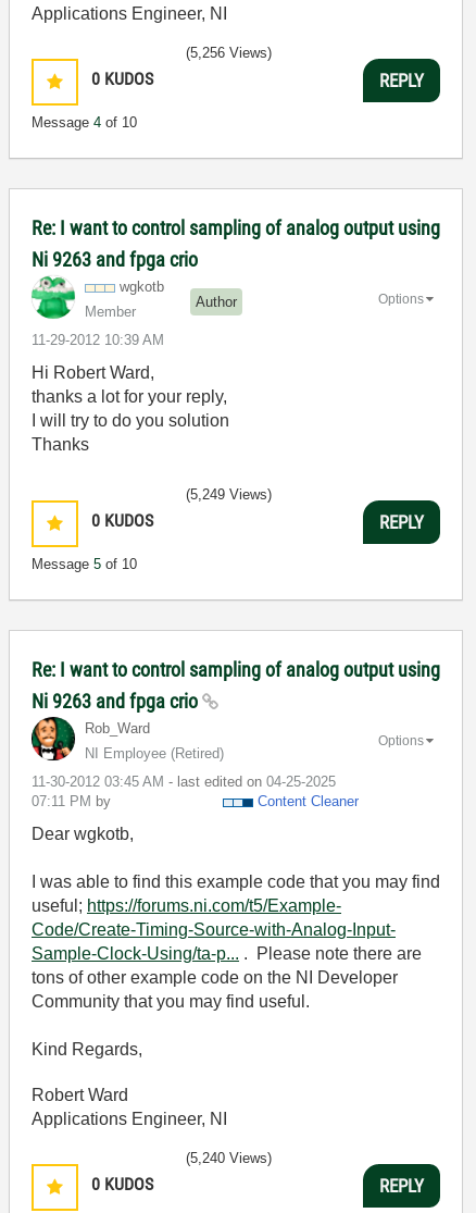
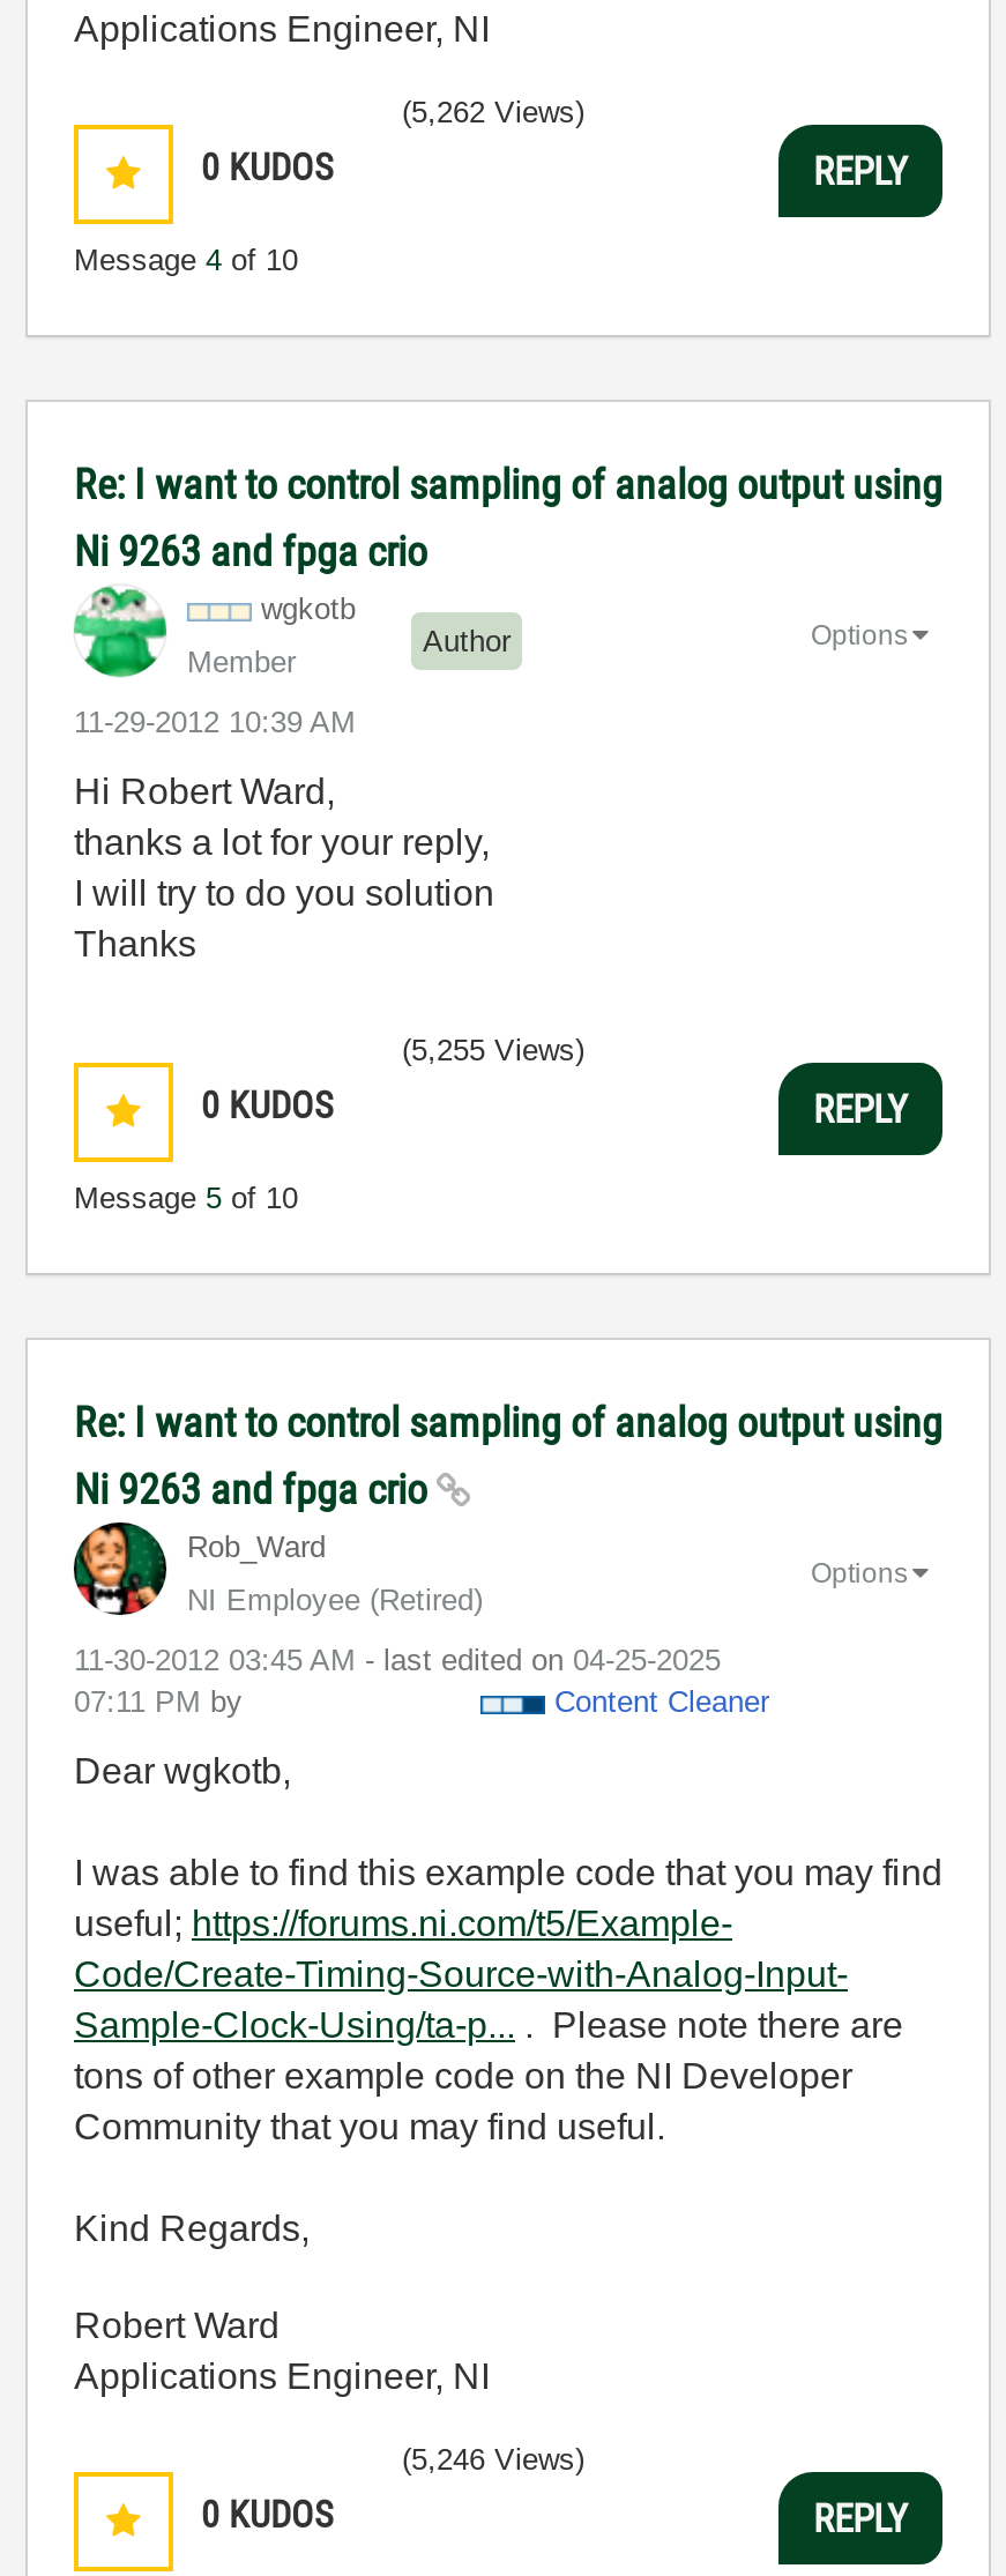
- (5,256 Views)
+ (5,262 Views)

- (5,249 Views)
+ (5,255 Views)

- (5,240 Views)
+ (5,246 Views)
